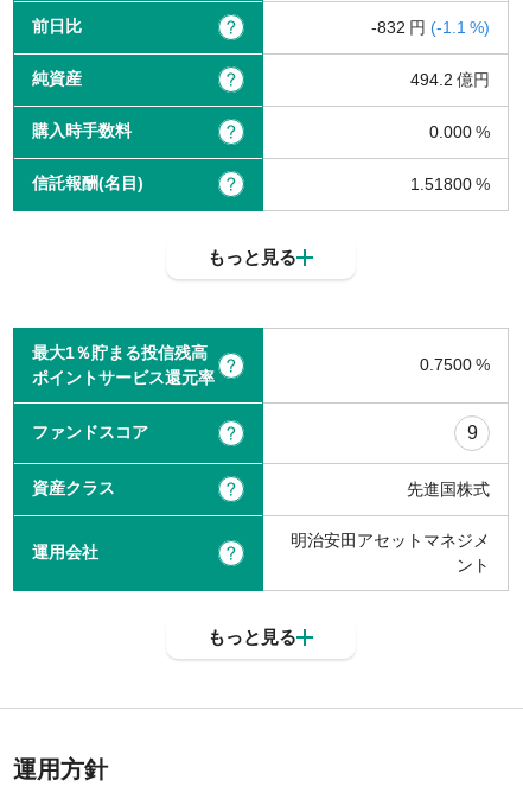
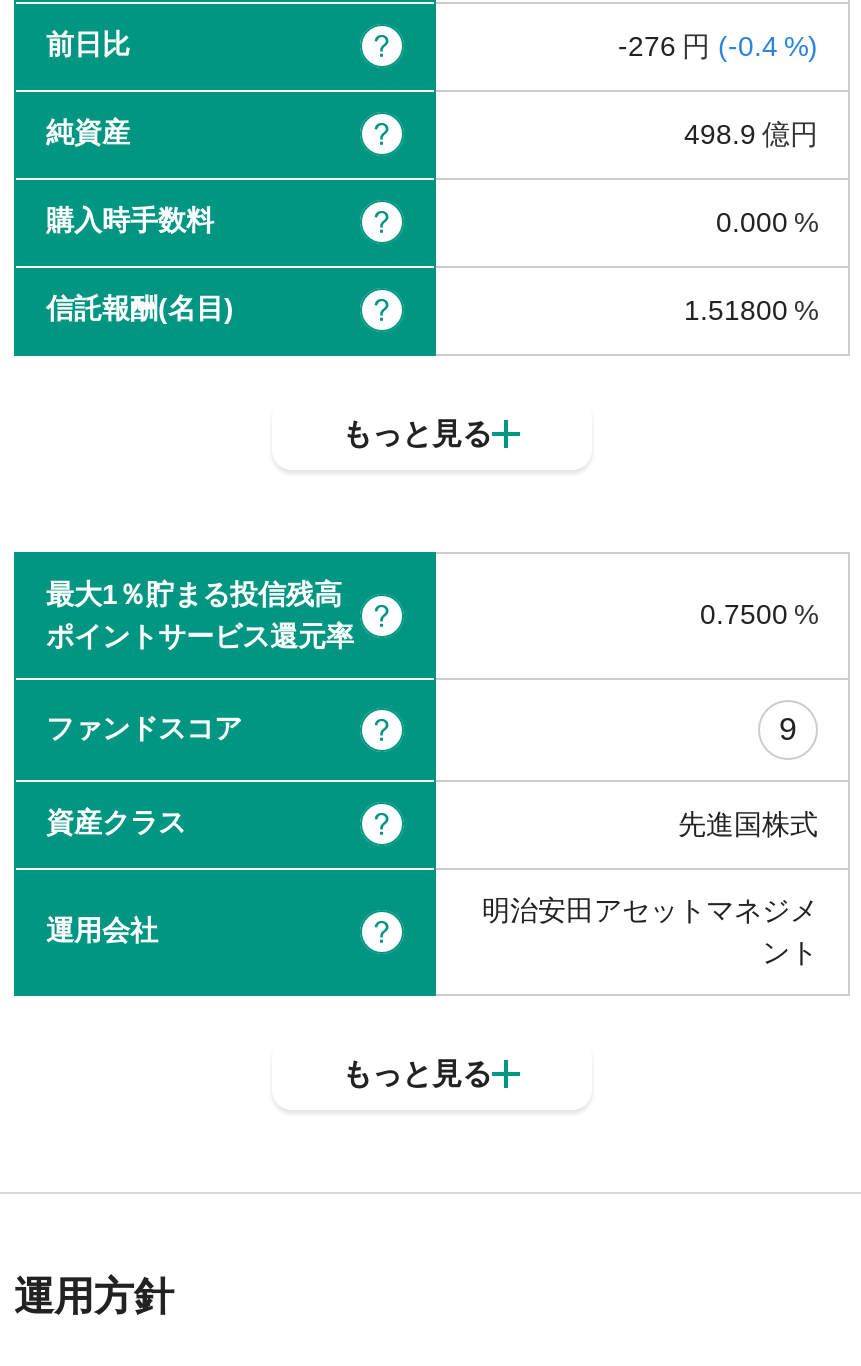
- -832
+ -276

- (-1.1
+ (-0.4

- 494.2
+ 498.9
